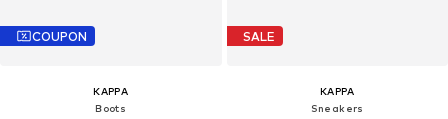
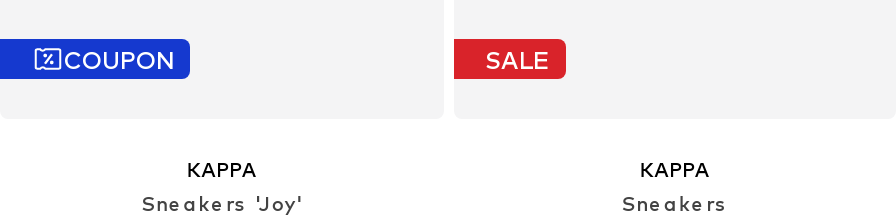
- Boots
+ Sneakers 'Joy'
